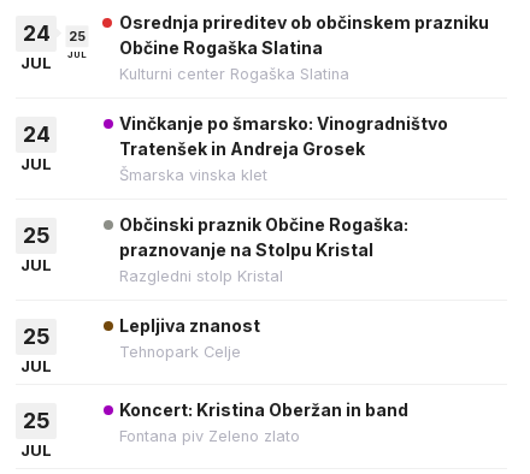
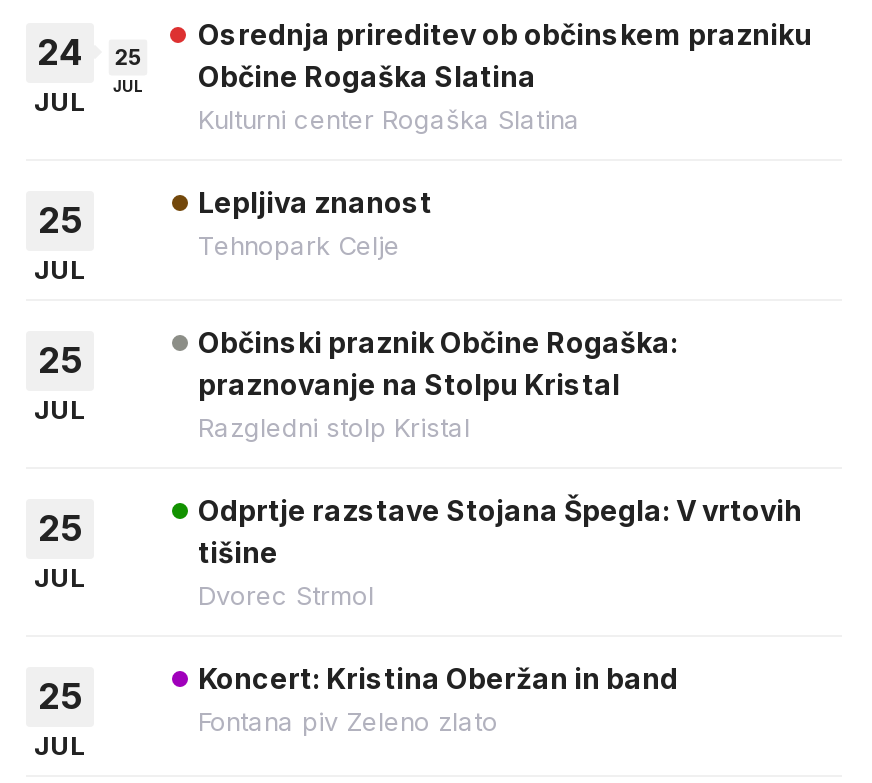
- Vinčkanje po šmarsko: Vinogradništvo
- Tratenšek in Andreja Grosek
- Šmarska vinska klet

- 24
+ 25

+ Odprtje razstave Stojana Špegla: V vrtovih
+ tišine
+ Dvorec Strmol

moved up: Lepljiva znanost | Tehnopark Celje
